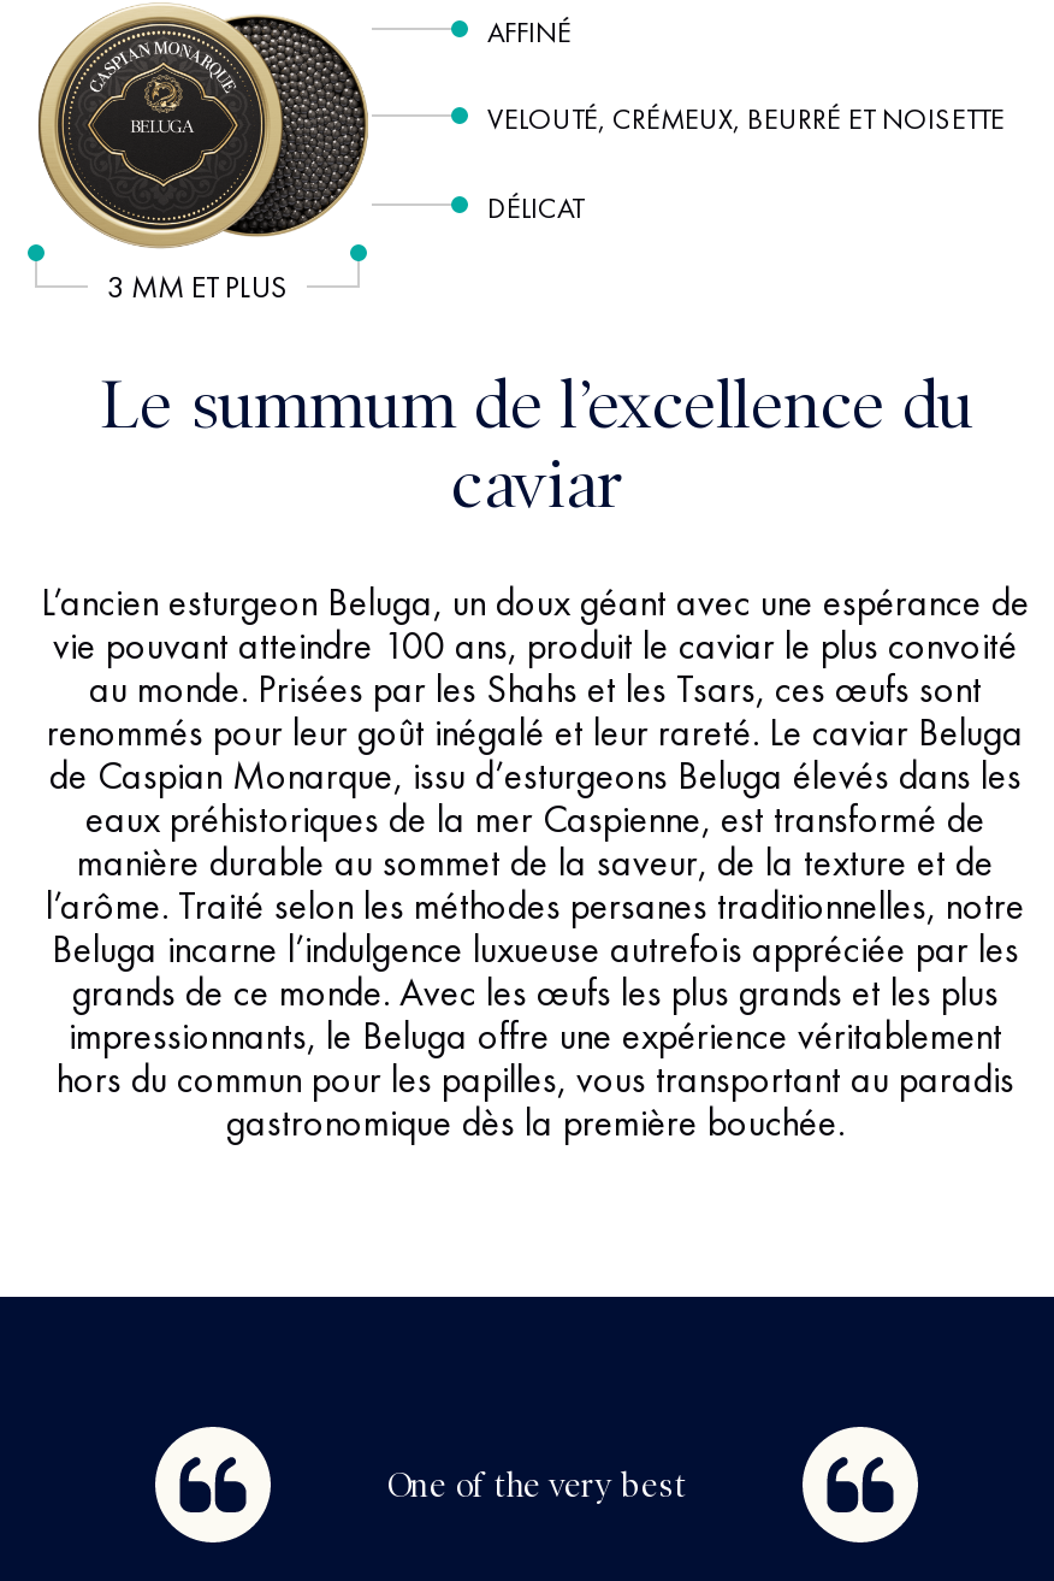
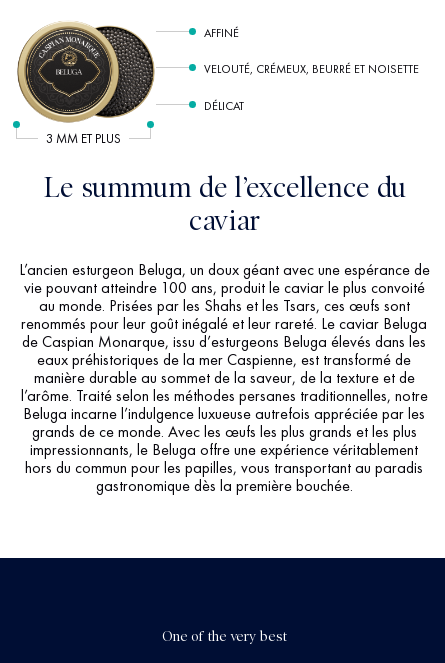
- [image]

- [image]
